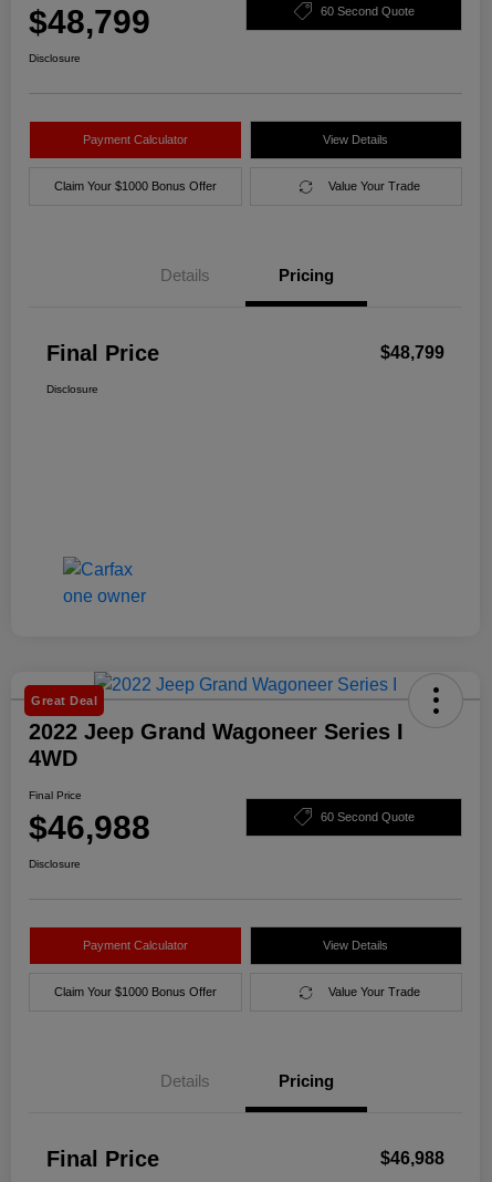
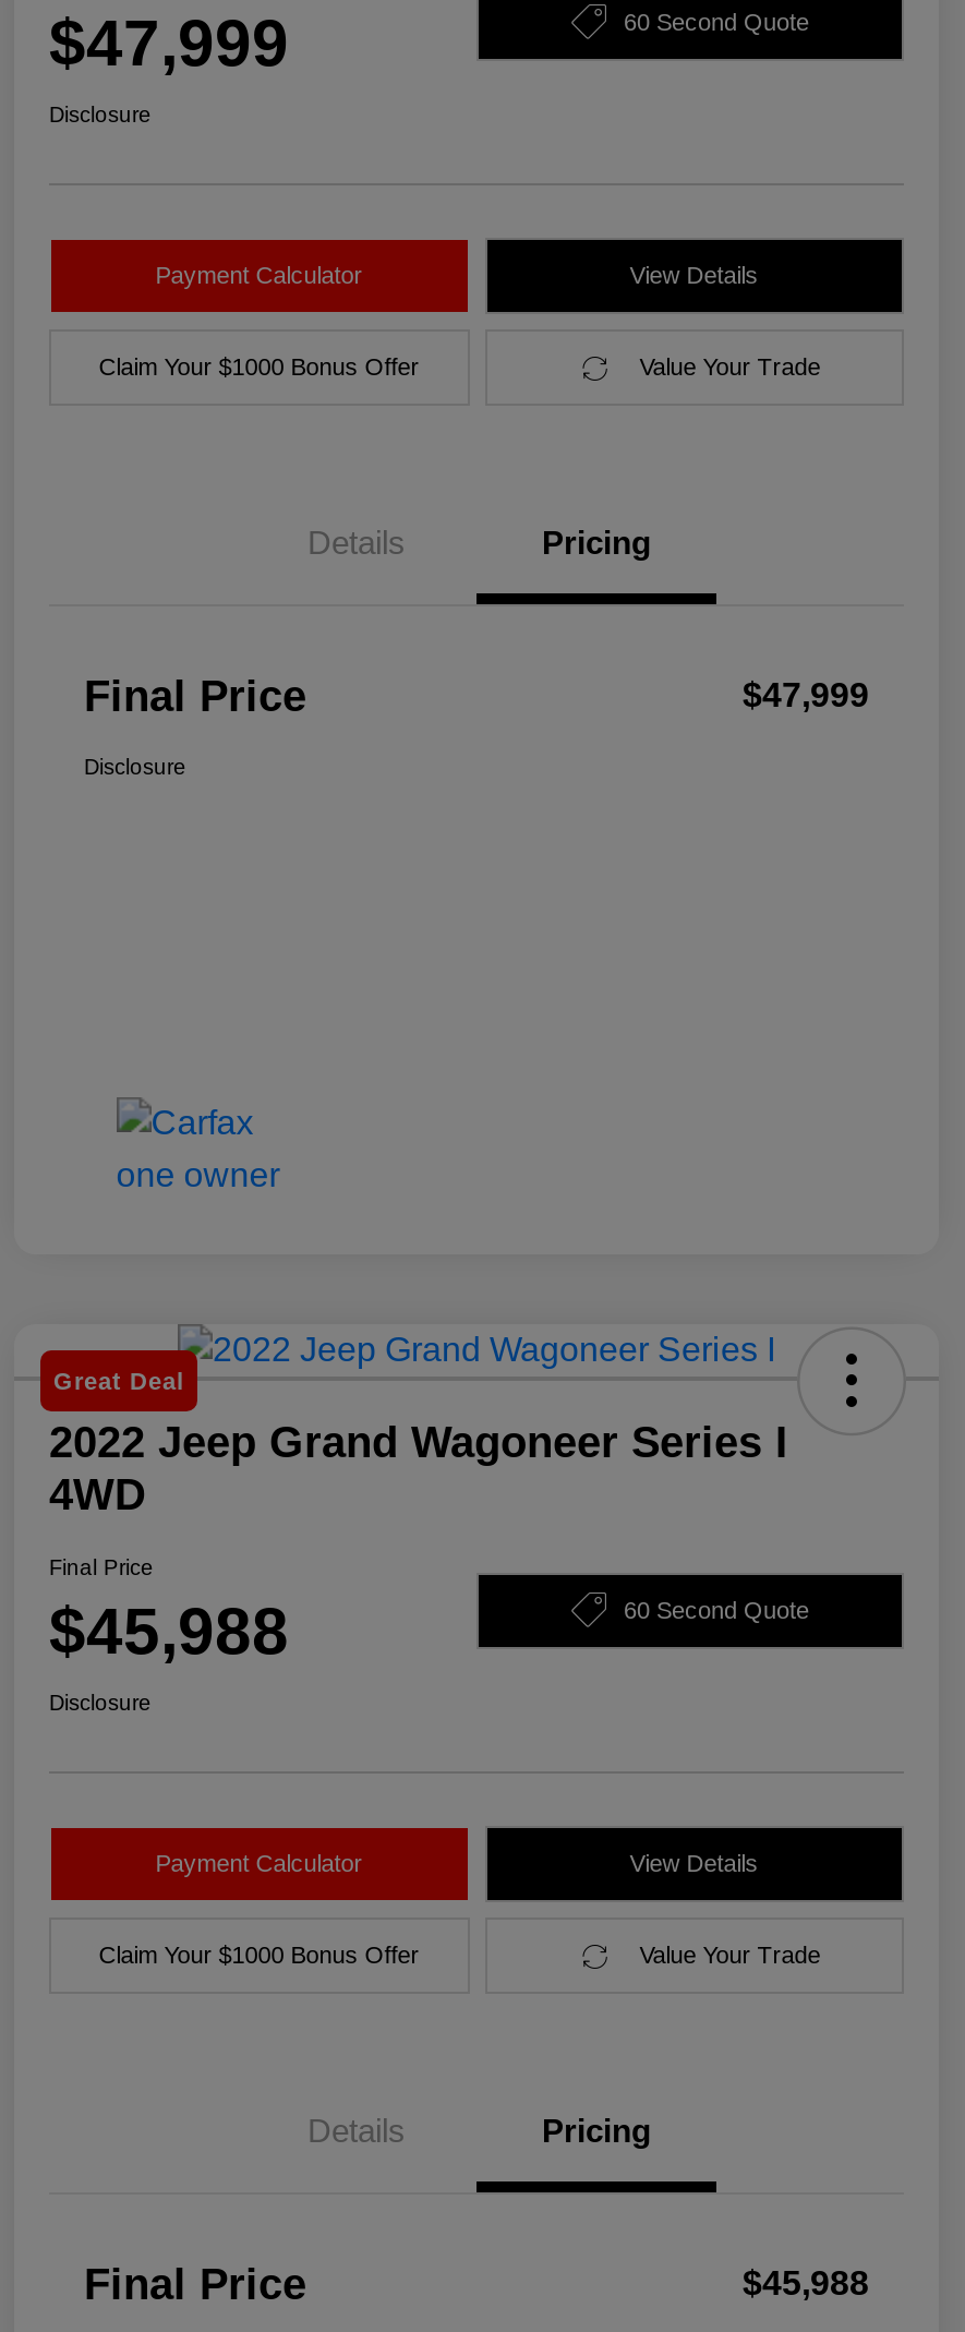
- $48,799
+ $47,999

- $48,799
+ $47,999

- $46,988
+ $45,988

- $46,988
+ $45,988
